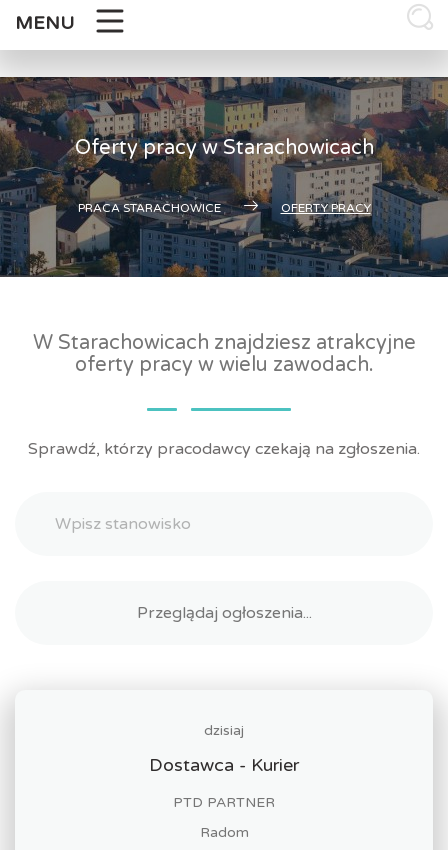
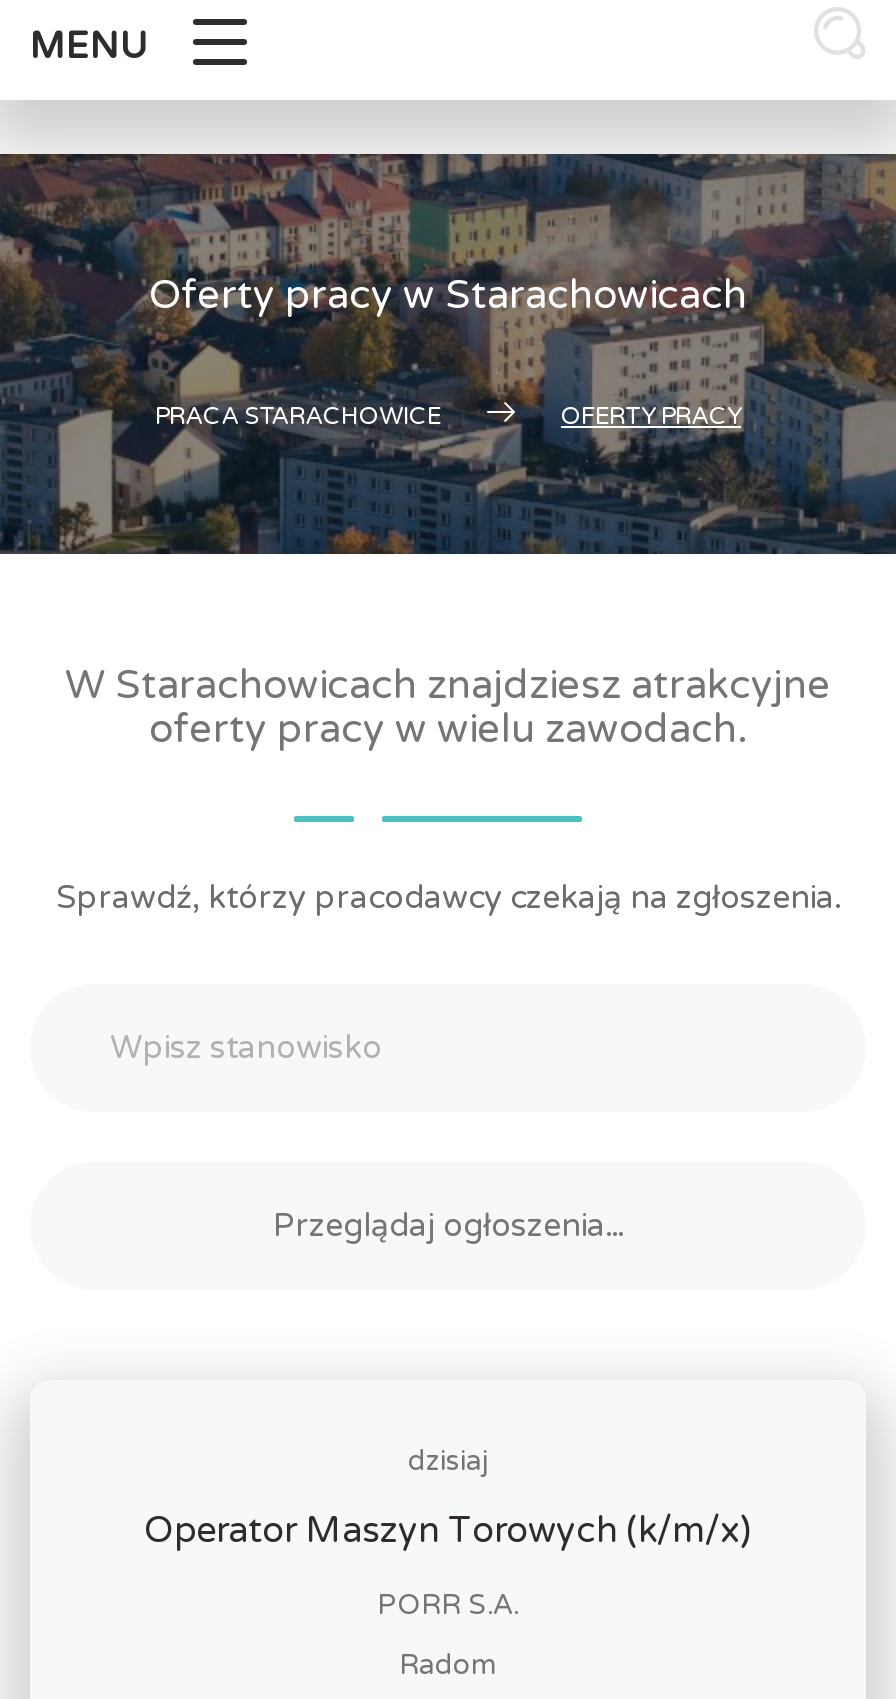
- Dostawca - Kurier
+ Operator Maszyn Torowych (k/m/x)

- PTD PARTNER
+ PORR S.A.
